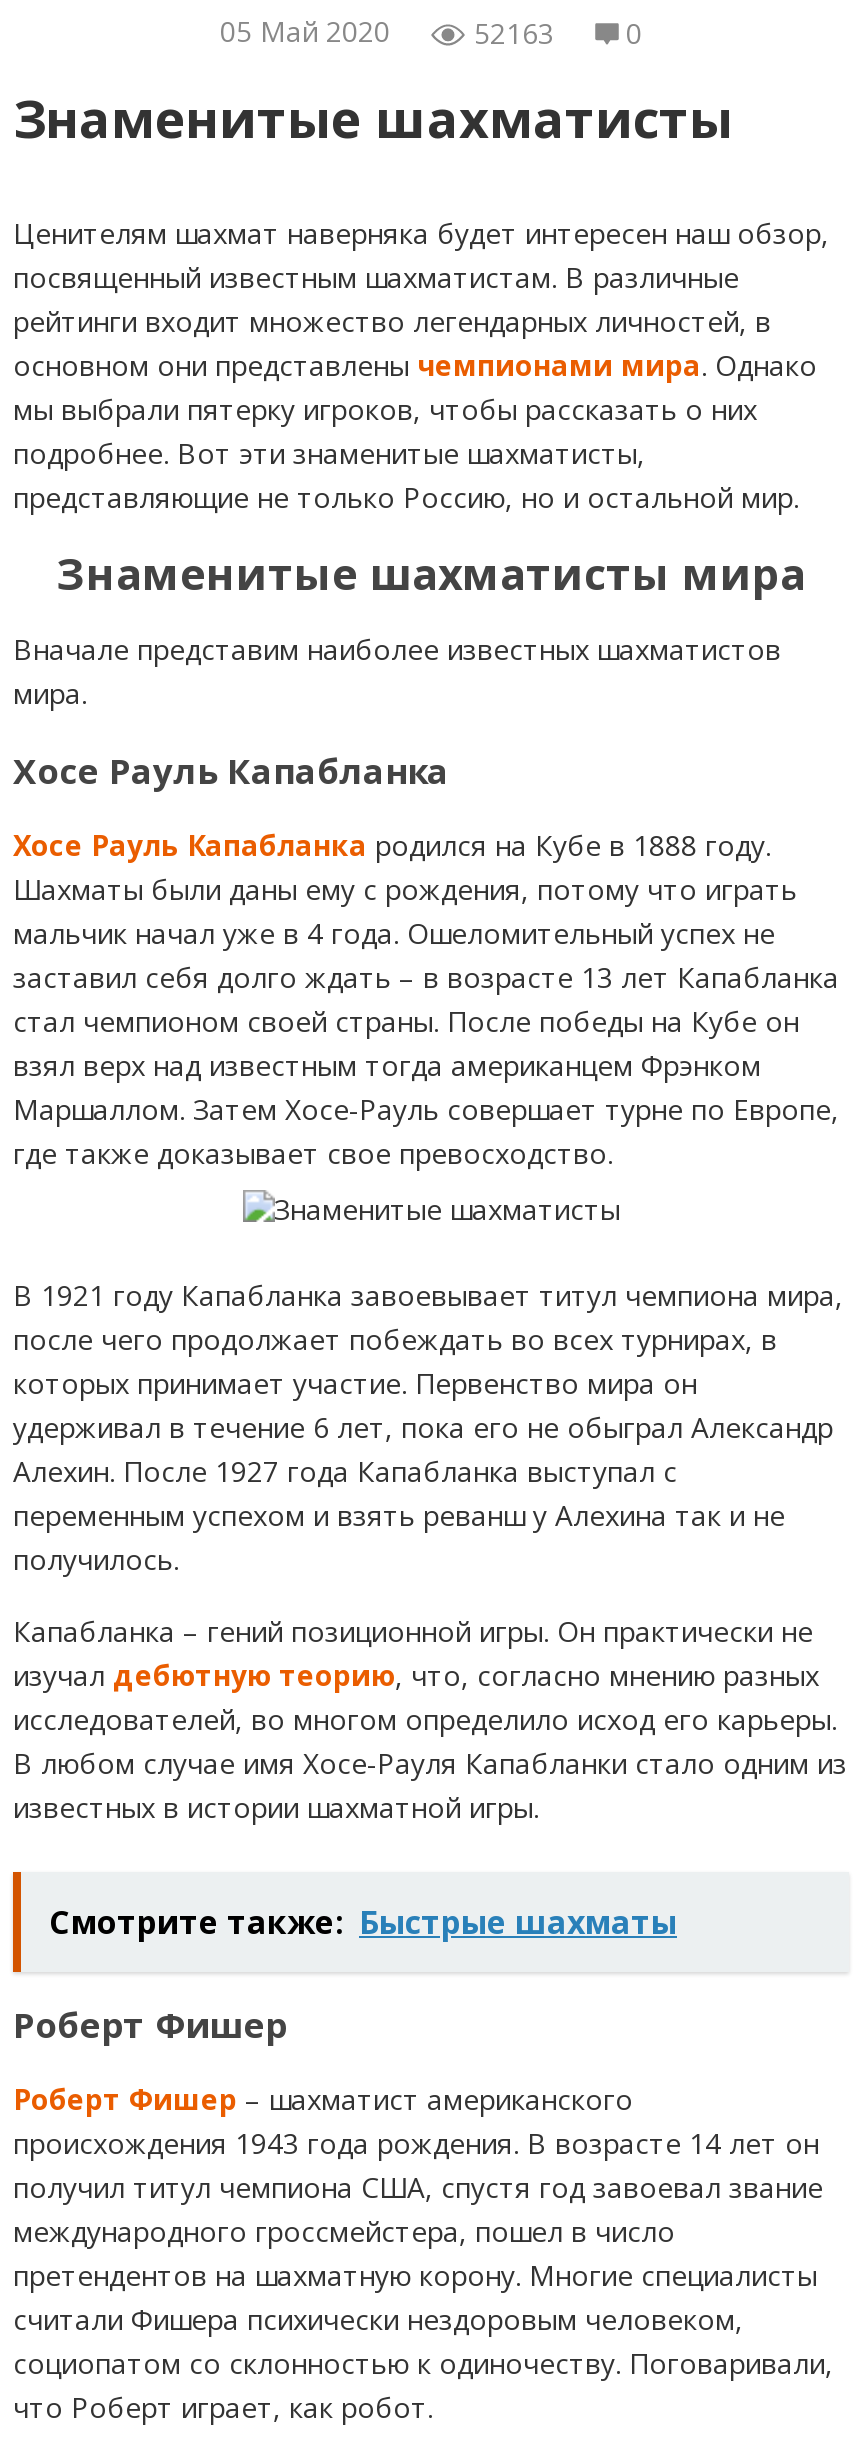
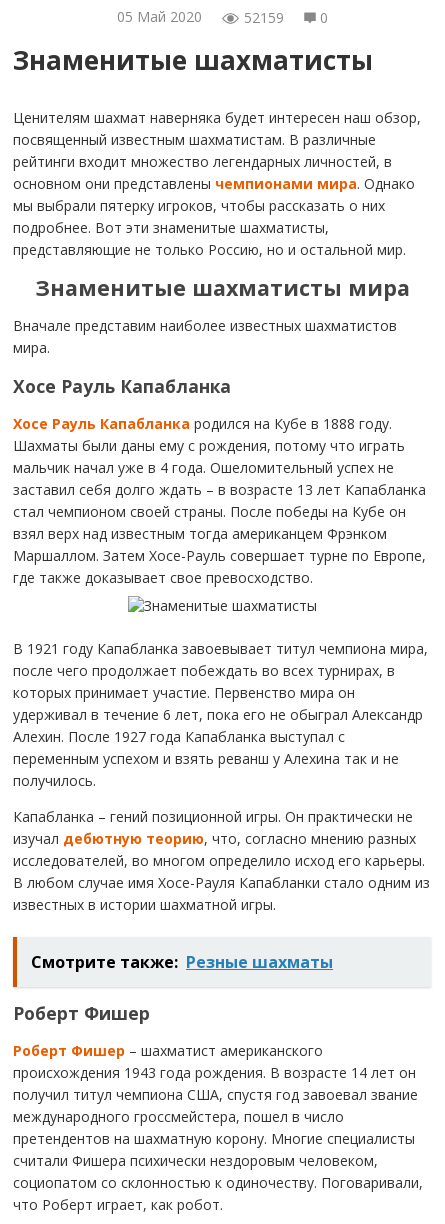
- 52163 0
+ 52159 0

- Смотрите также: Быстрые шахматы
+ Смотрите также: Резные шахматы
